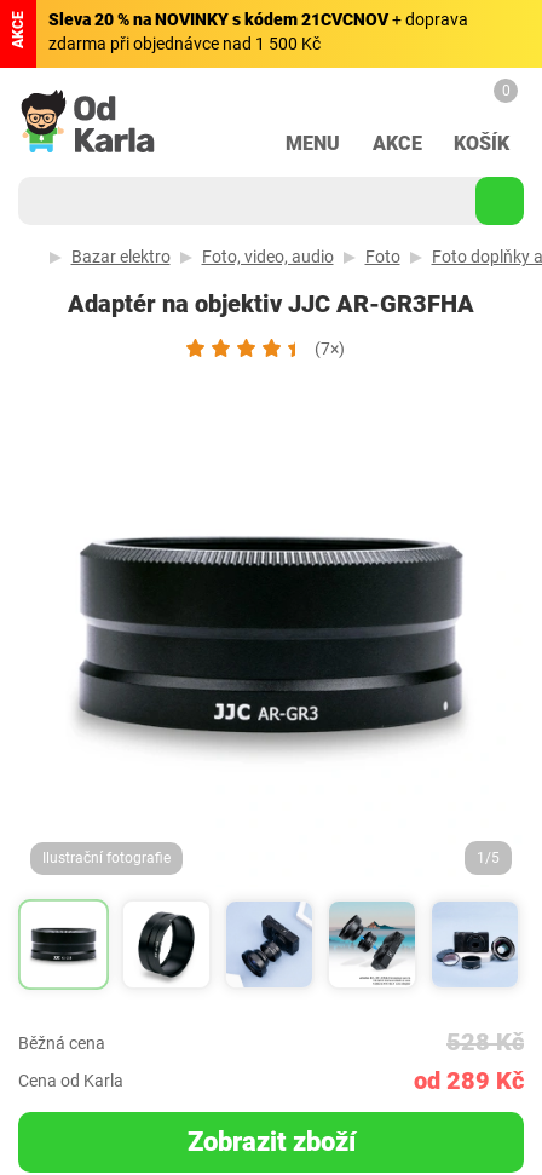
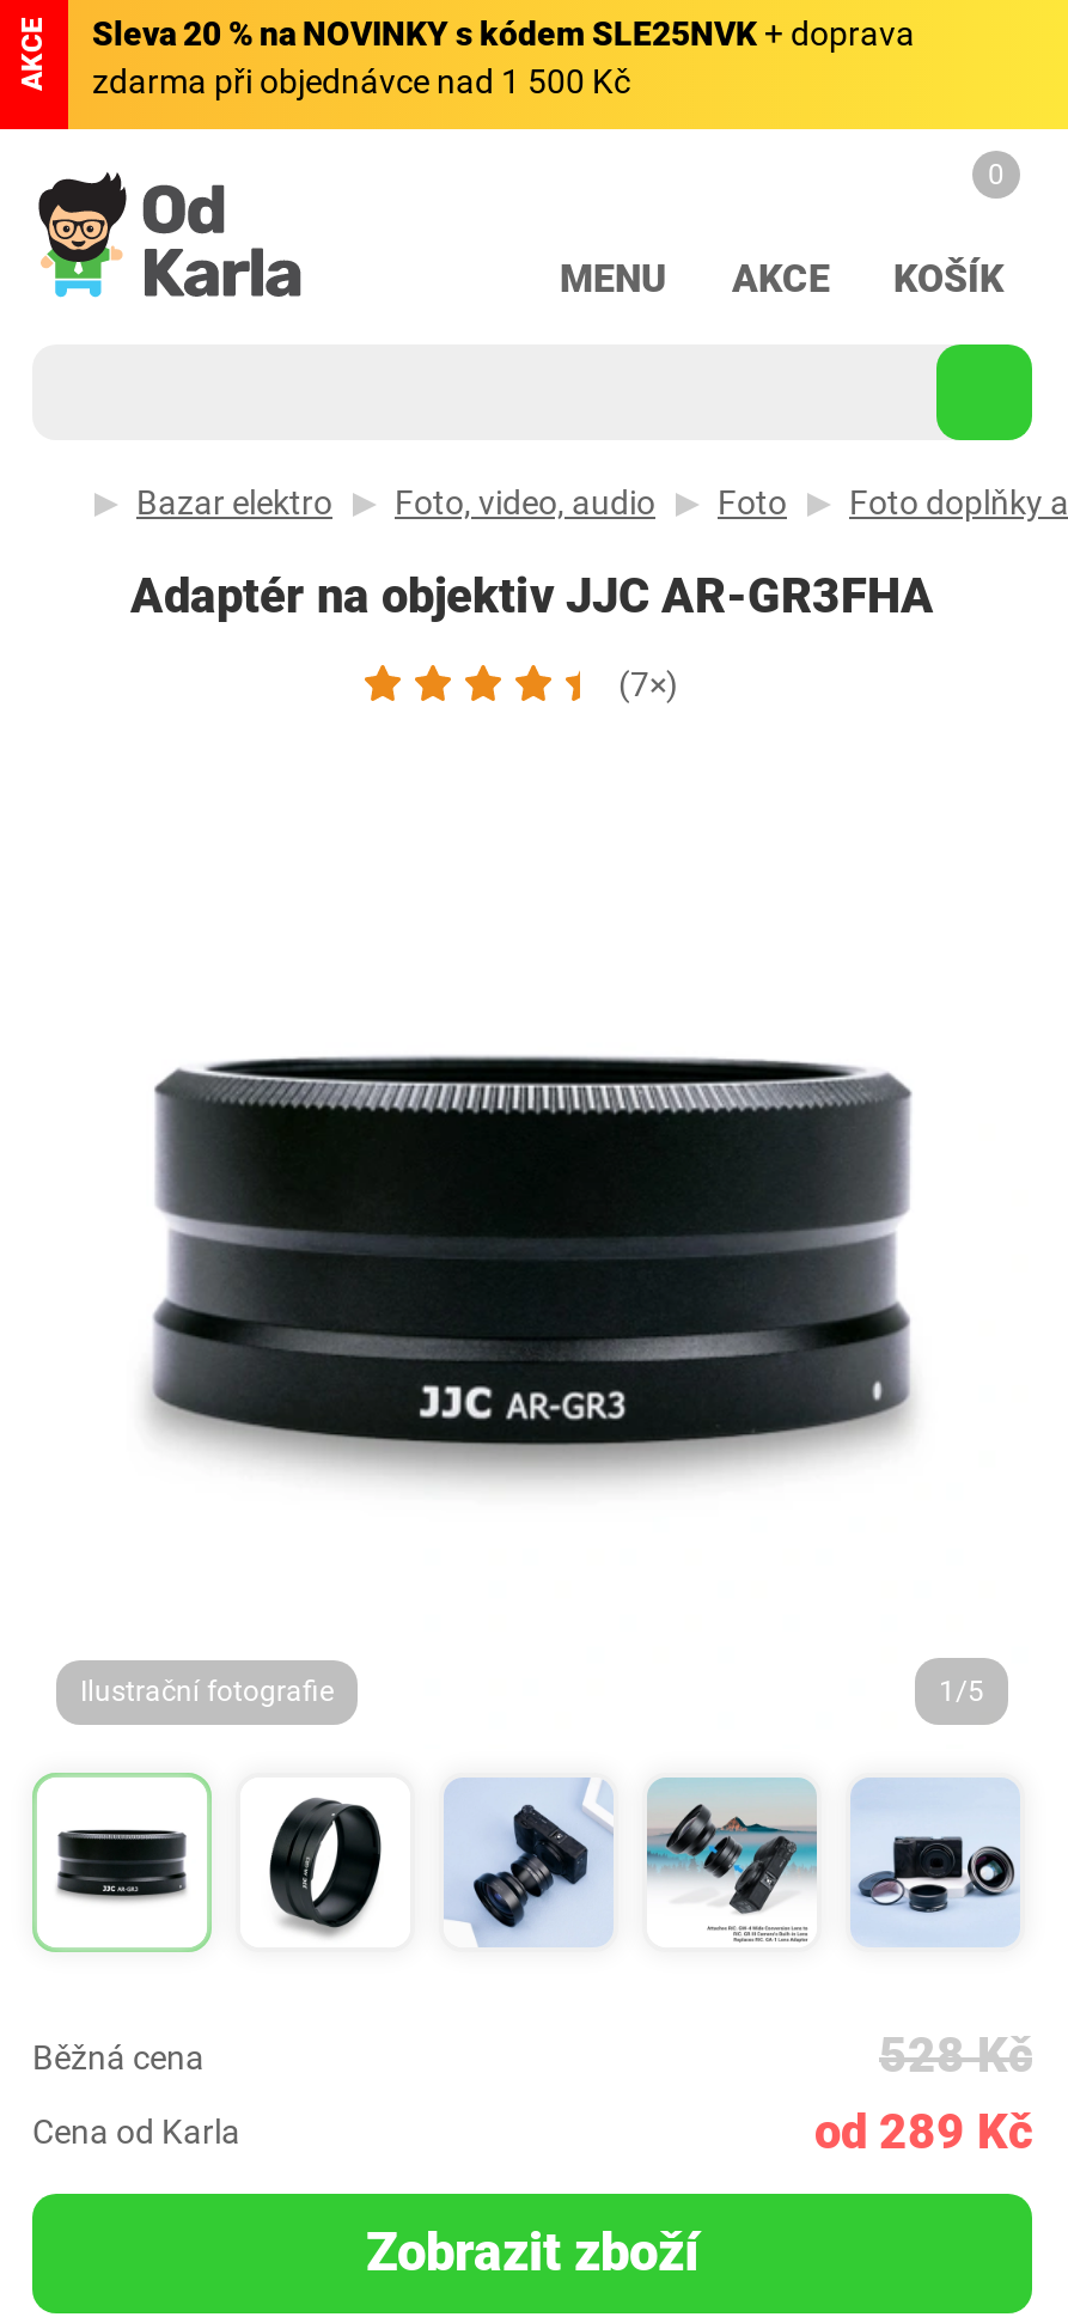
- Sleva 20 % na NOVINKY s kódem 21CVCNOV + doprava
+ Sleva 20 % na NOVINKY s kódem SLE25NVK + doprava
